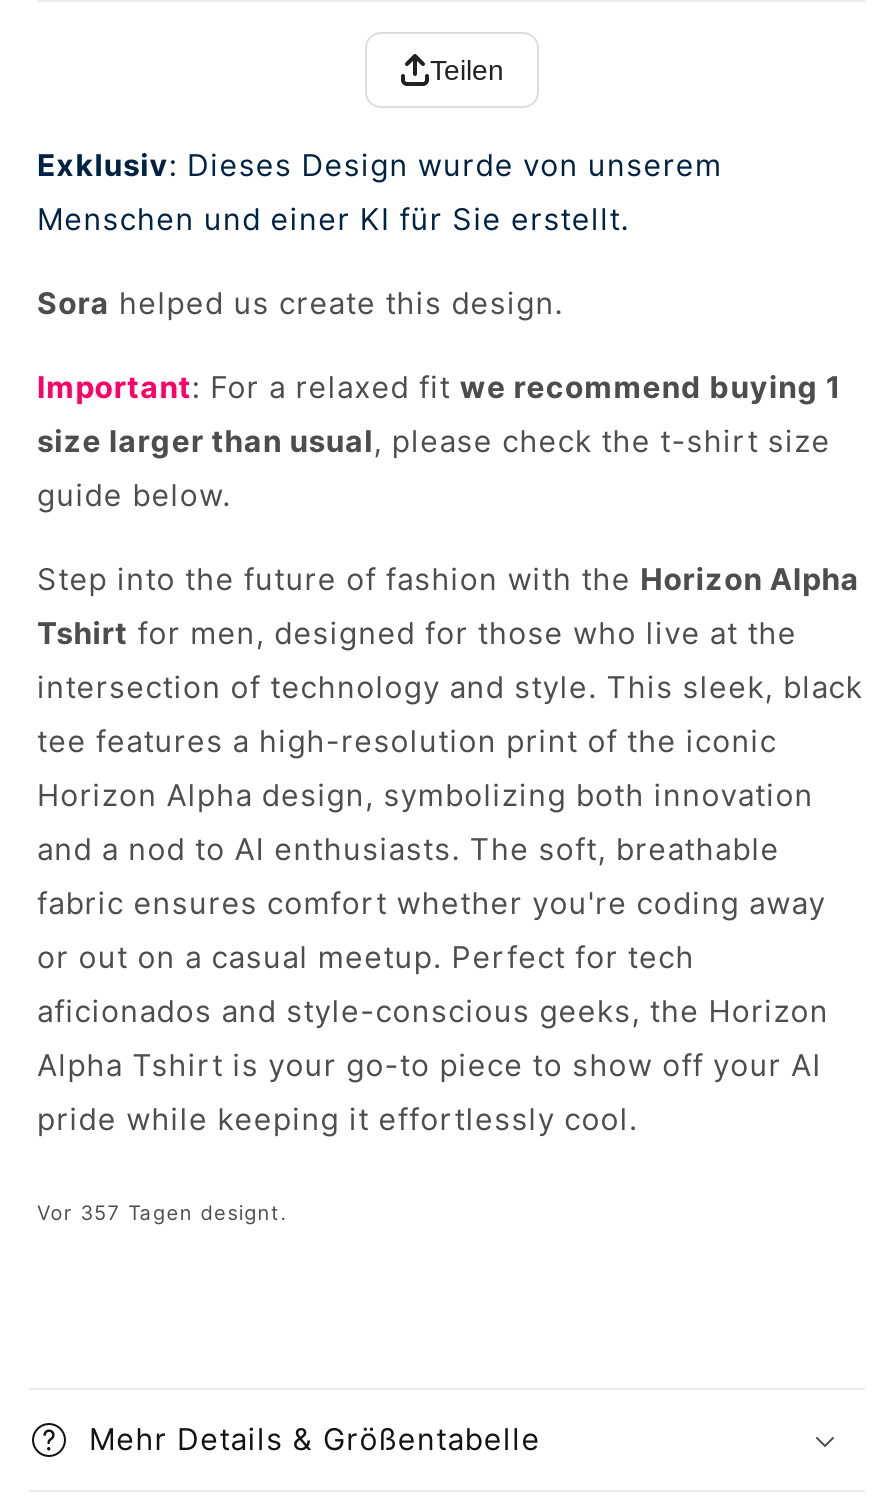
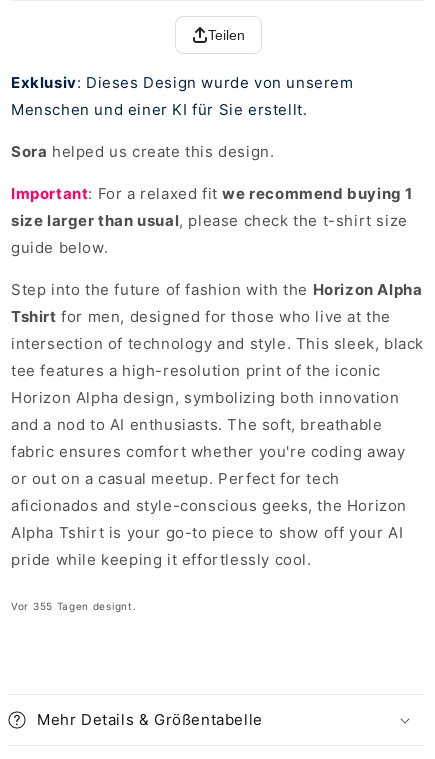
- Vor 357 Tagen designt.
+ Vor 355 Tagen designt.
